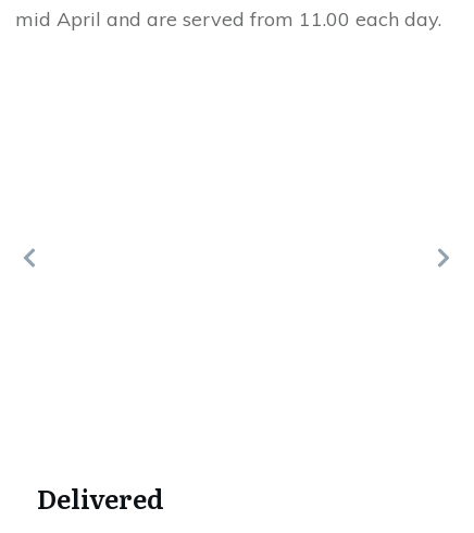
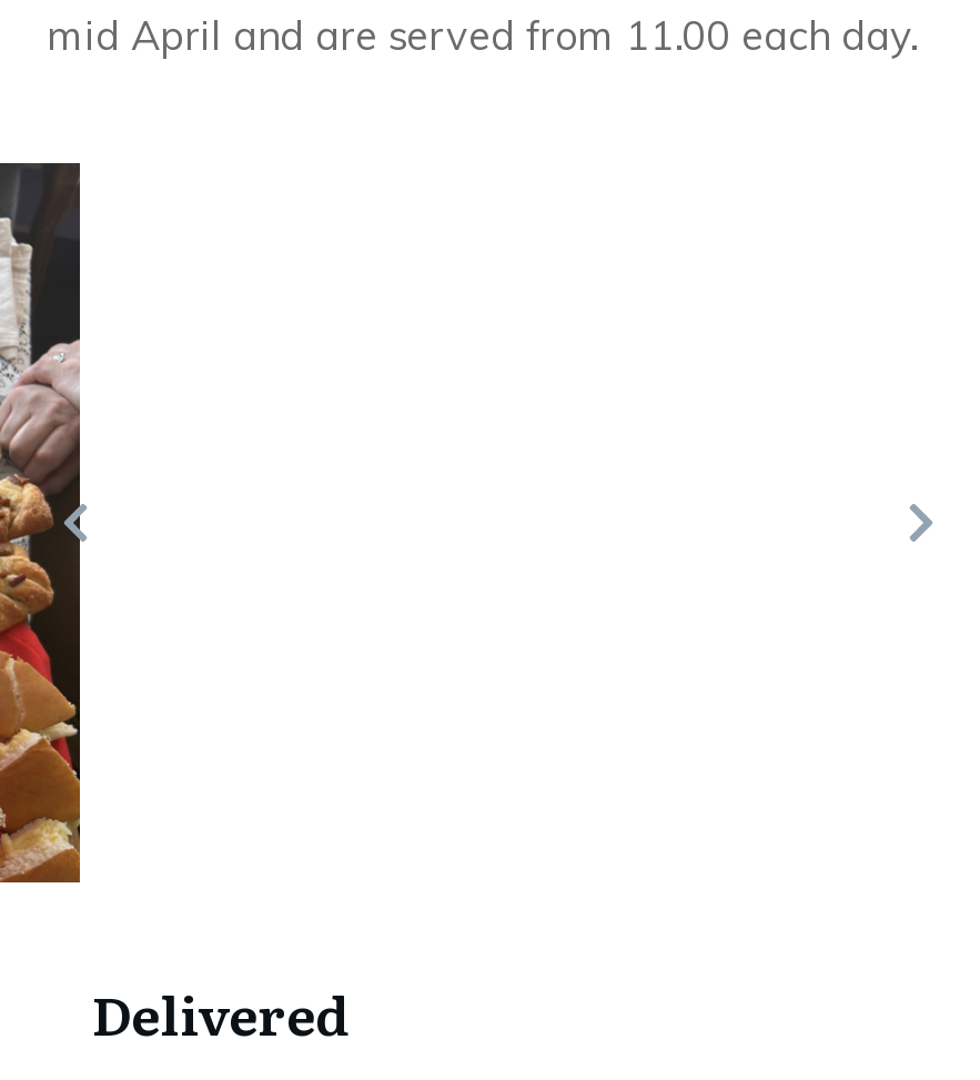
+ [image]
